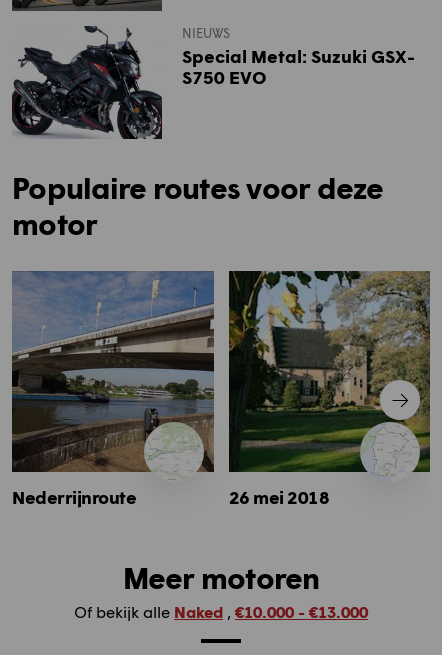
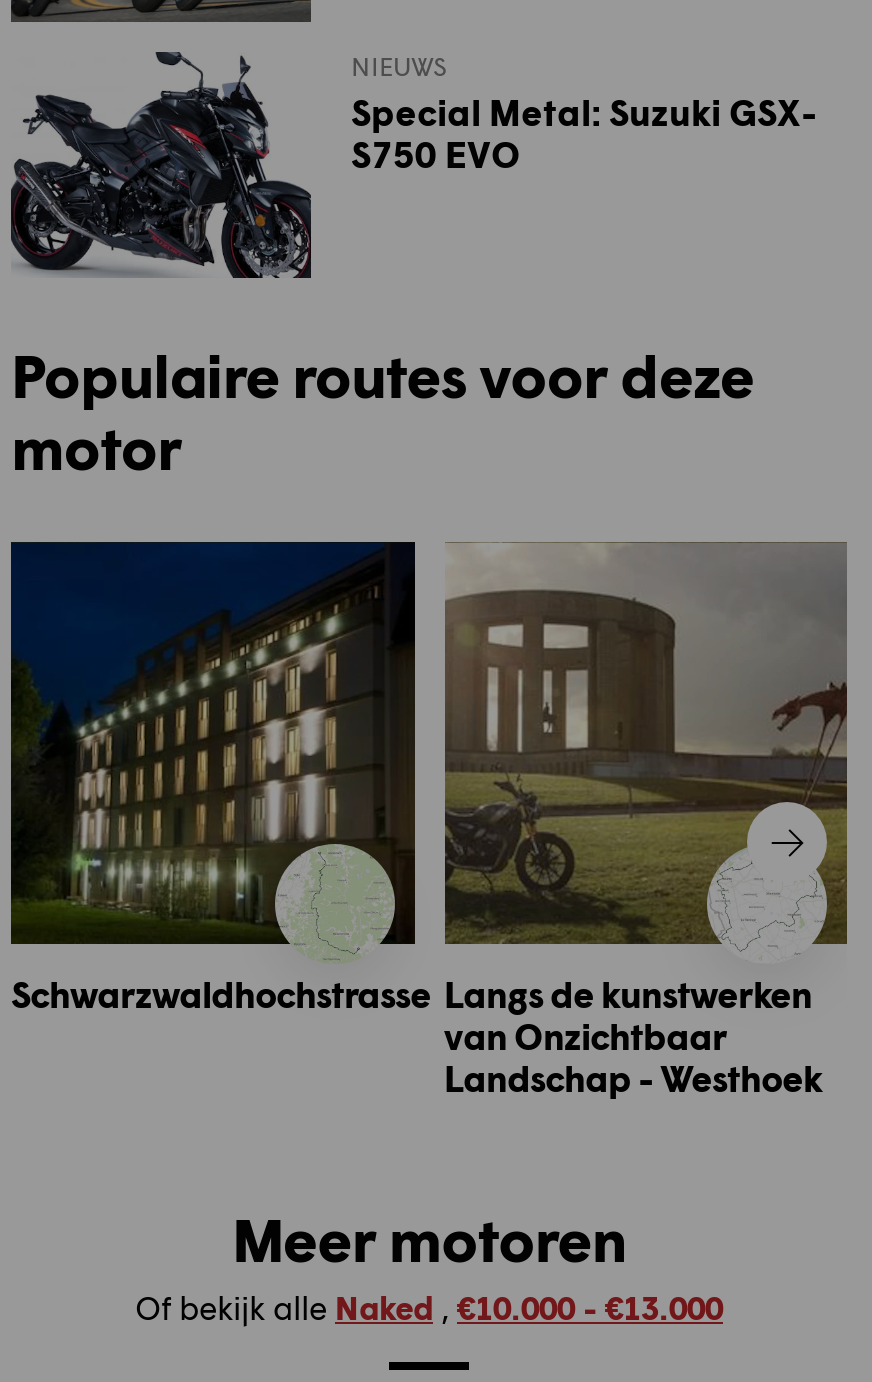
- [image]
+ [image]

- [image]
+ [image]

- Nederrijnroute
- 26 mei 2018
+ Schwarzwaldhochstrasse Langs de kunstwerken
+ van Onzichtbaar
+ Landschap - Westhoek
